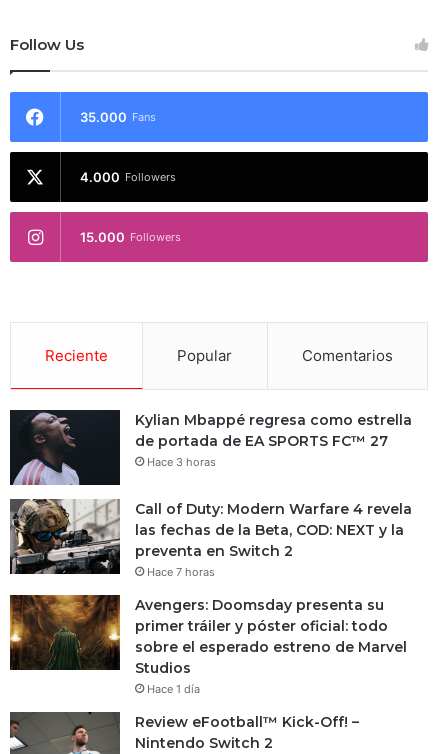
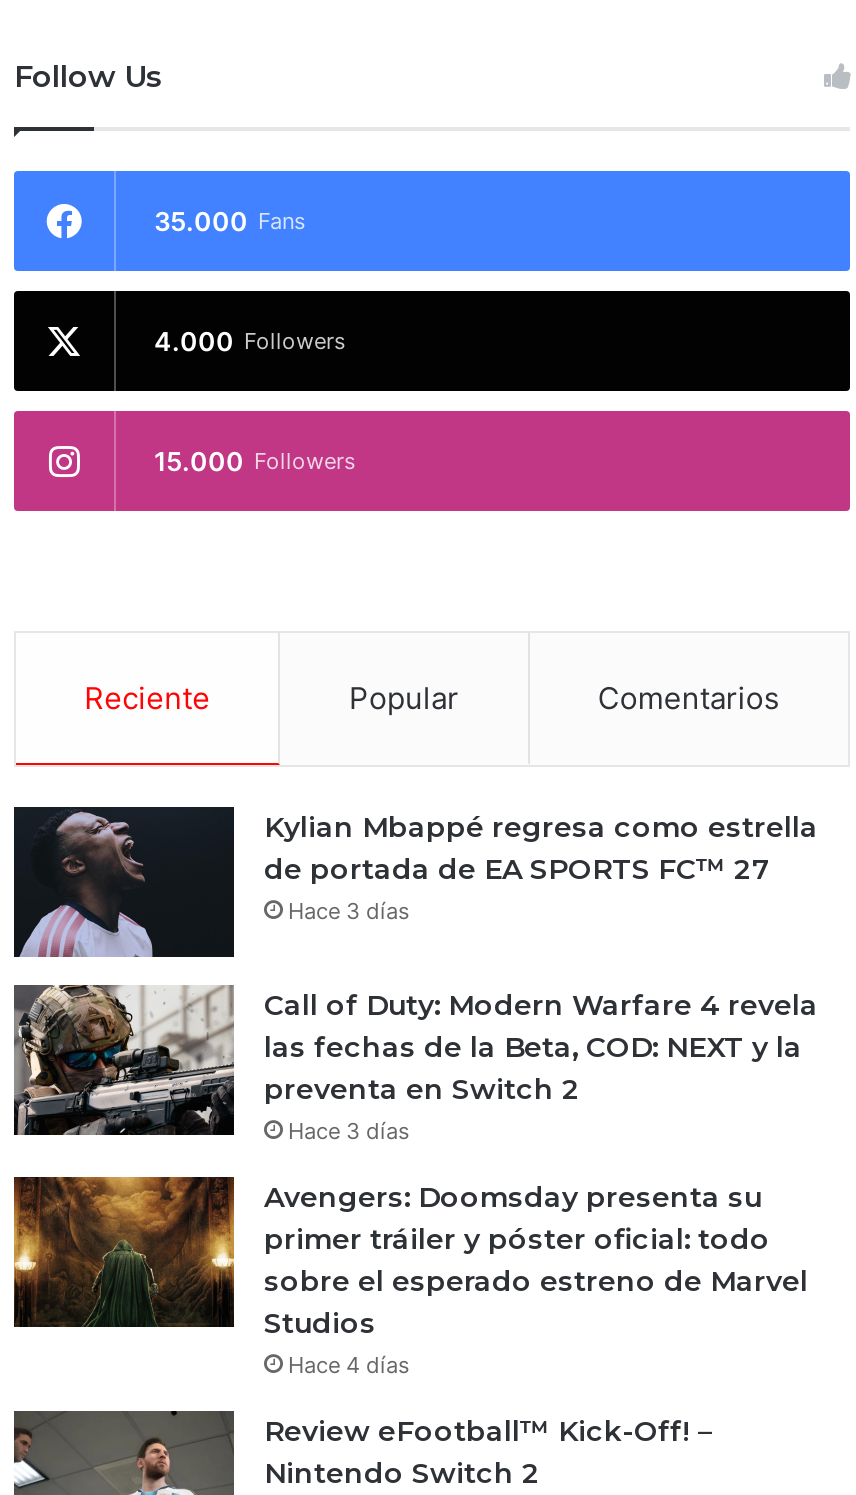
- Hace 3 horas
+ Hace 3 días

- Hace 7 horas
+ Hace 3 días

- Hace 1 día
+ Hace 4 días
